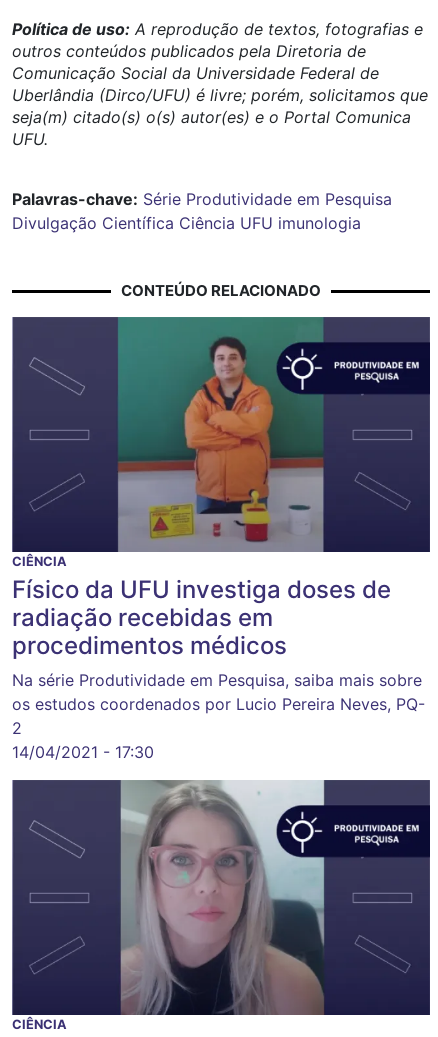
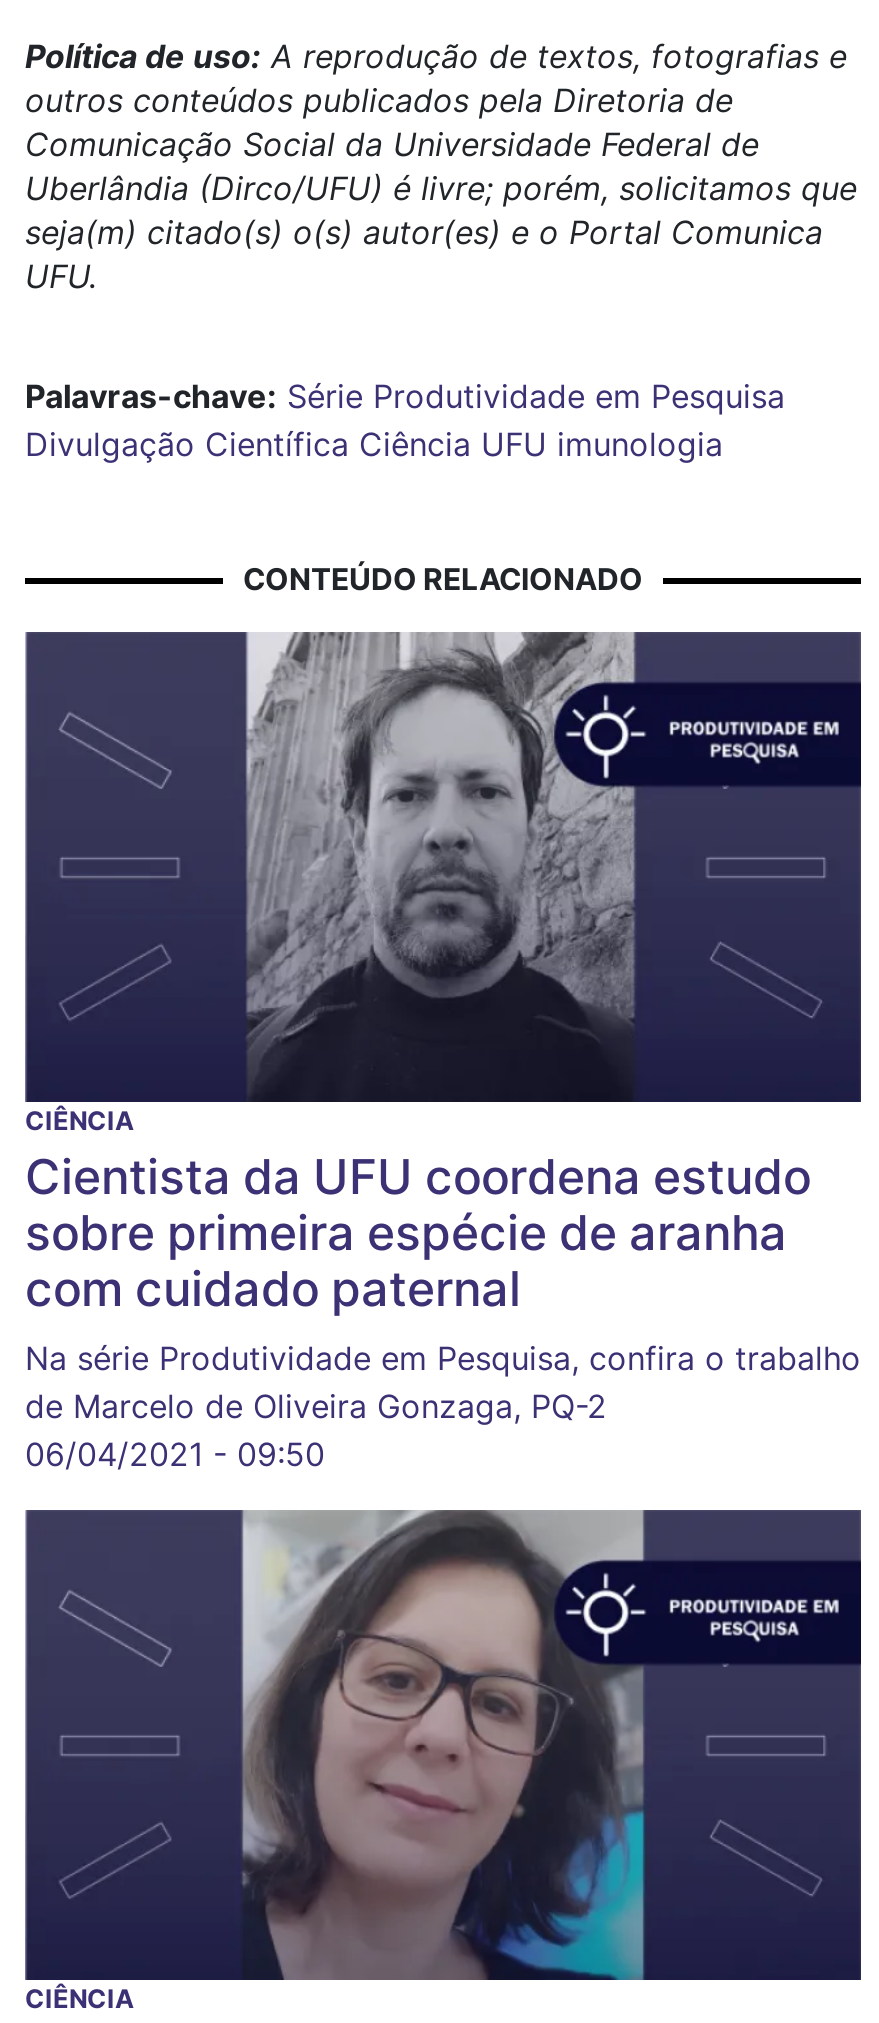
- [image]
- Físico da UFU investiga doses de
- radiação recebidas em
- procedimentos médicos
- Na série Produtividade em Pesquisa, saiba mais sobre
- os estudos coordenados por Lucio Pereira Neves, PQ-
- 2
- 14/04/2021 - 17:30
+ [image]
+ Cientista da UFU coordena estudo
+ sobre primeira espécie de aranha
+ com cuidado paternal
+ Na série Produtividade em Pesquisa, confira o trabalho
+ de Marcelo de Oliveira Gonzaga, PQ-2
+ 06/04/2021 - 09:50

- [image]
+ [image]
